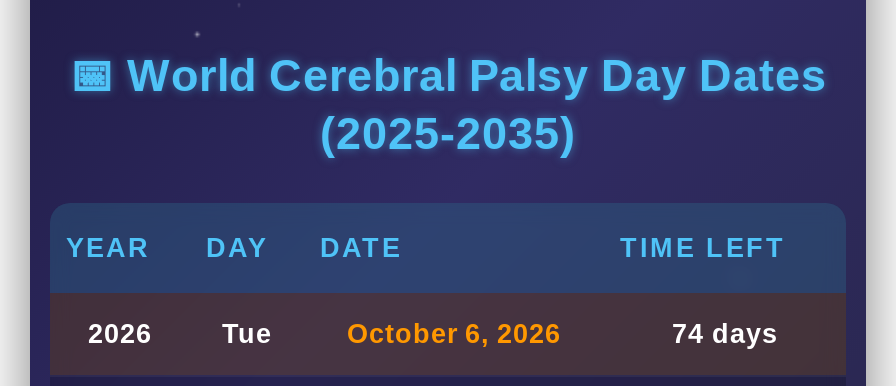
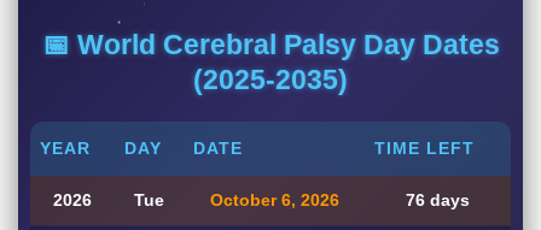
- 74 days
+ 76 days
